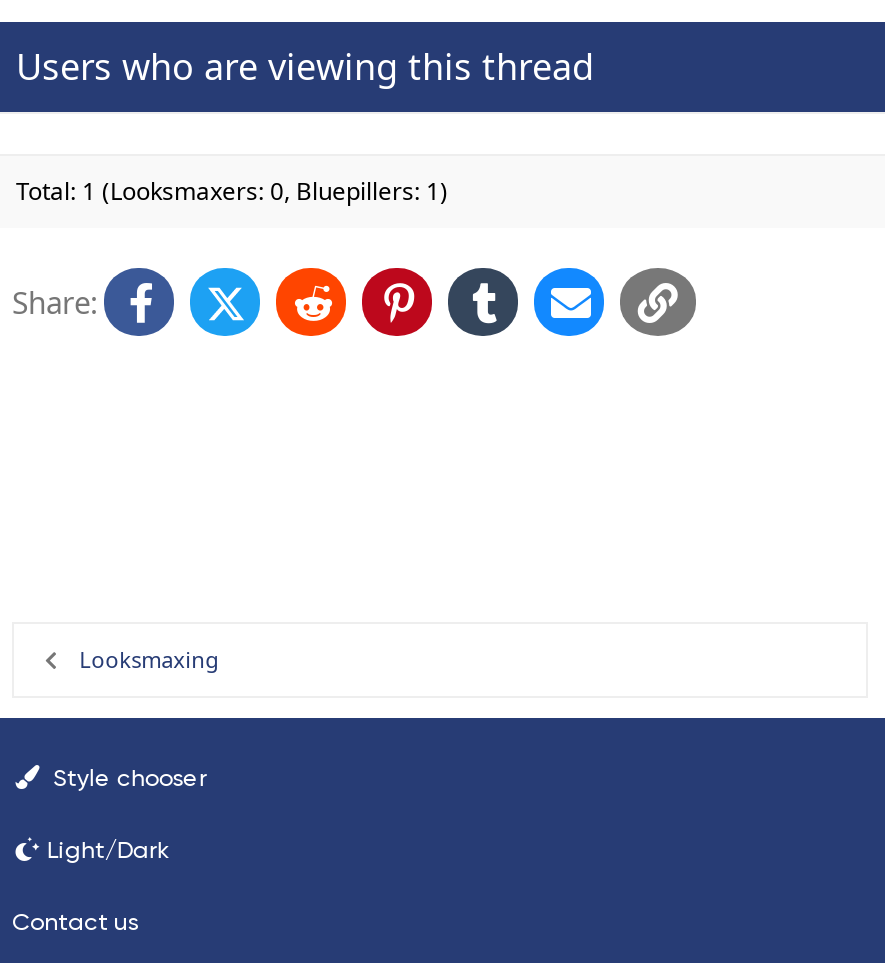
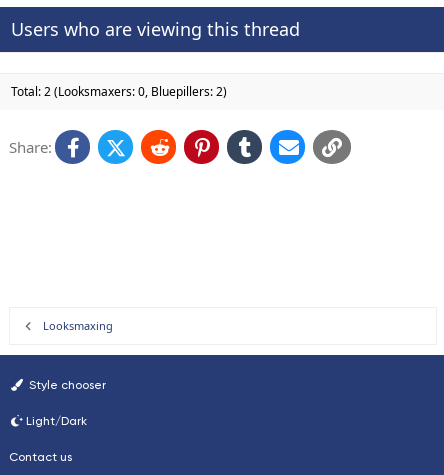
- Total: 1 (Looksmaxers: 0, Bluepillers: 1)
+ Total: 2 (Looksmaxers: 0, Bluepillers: 2)
